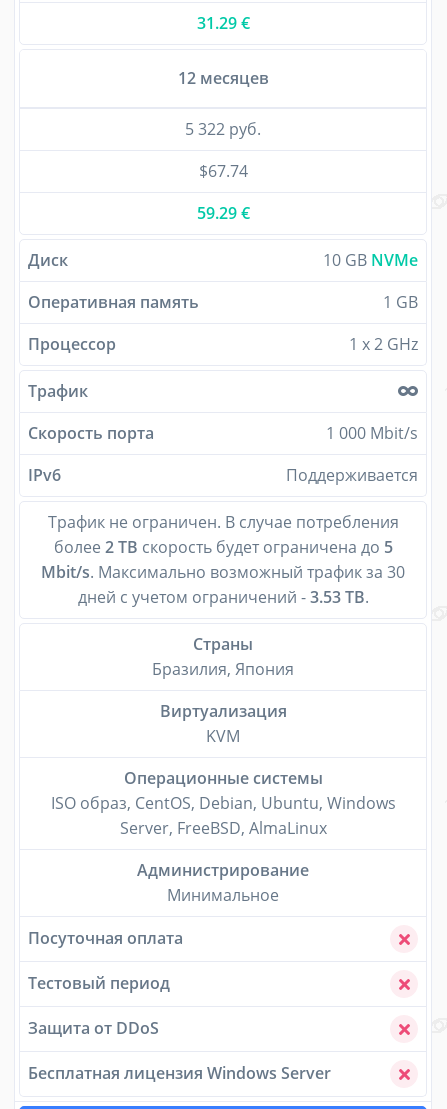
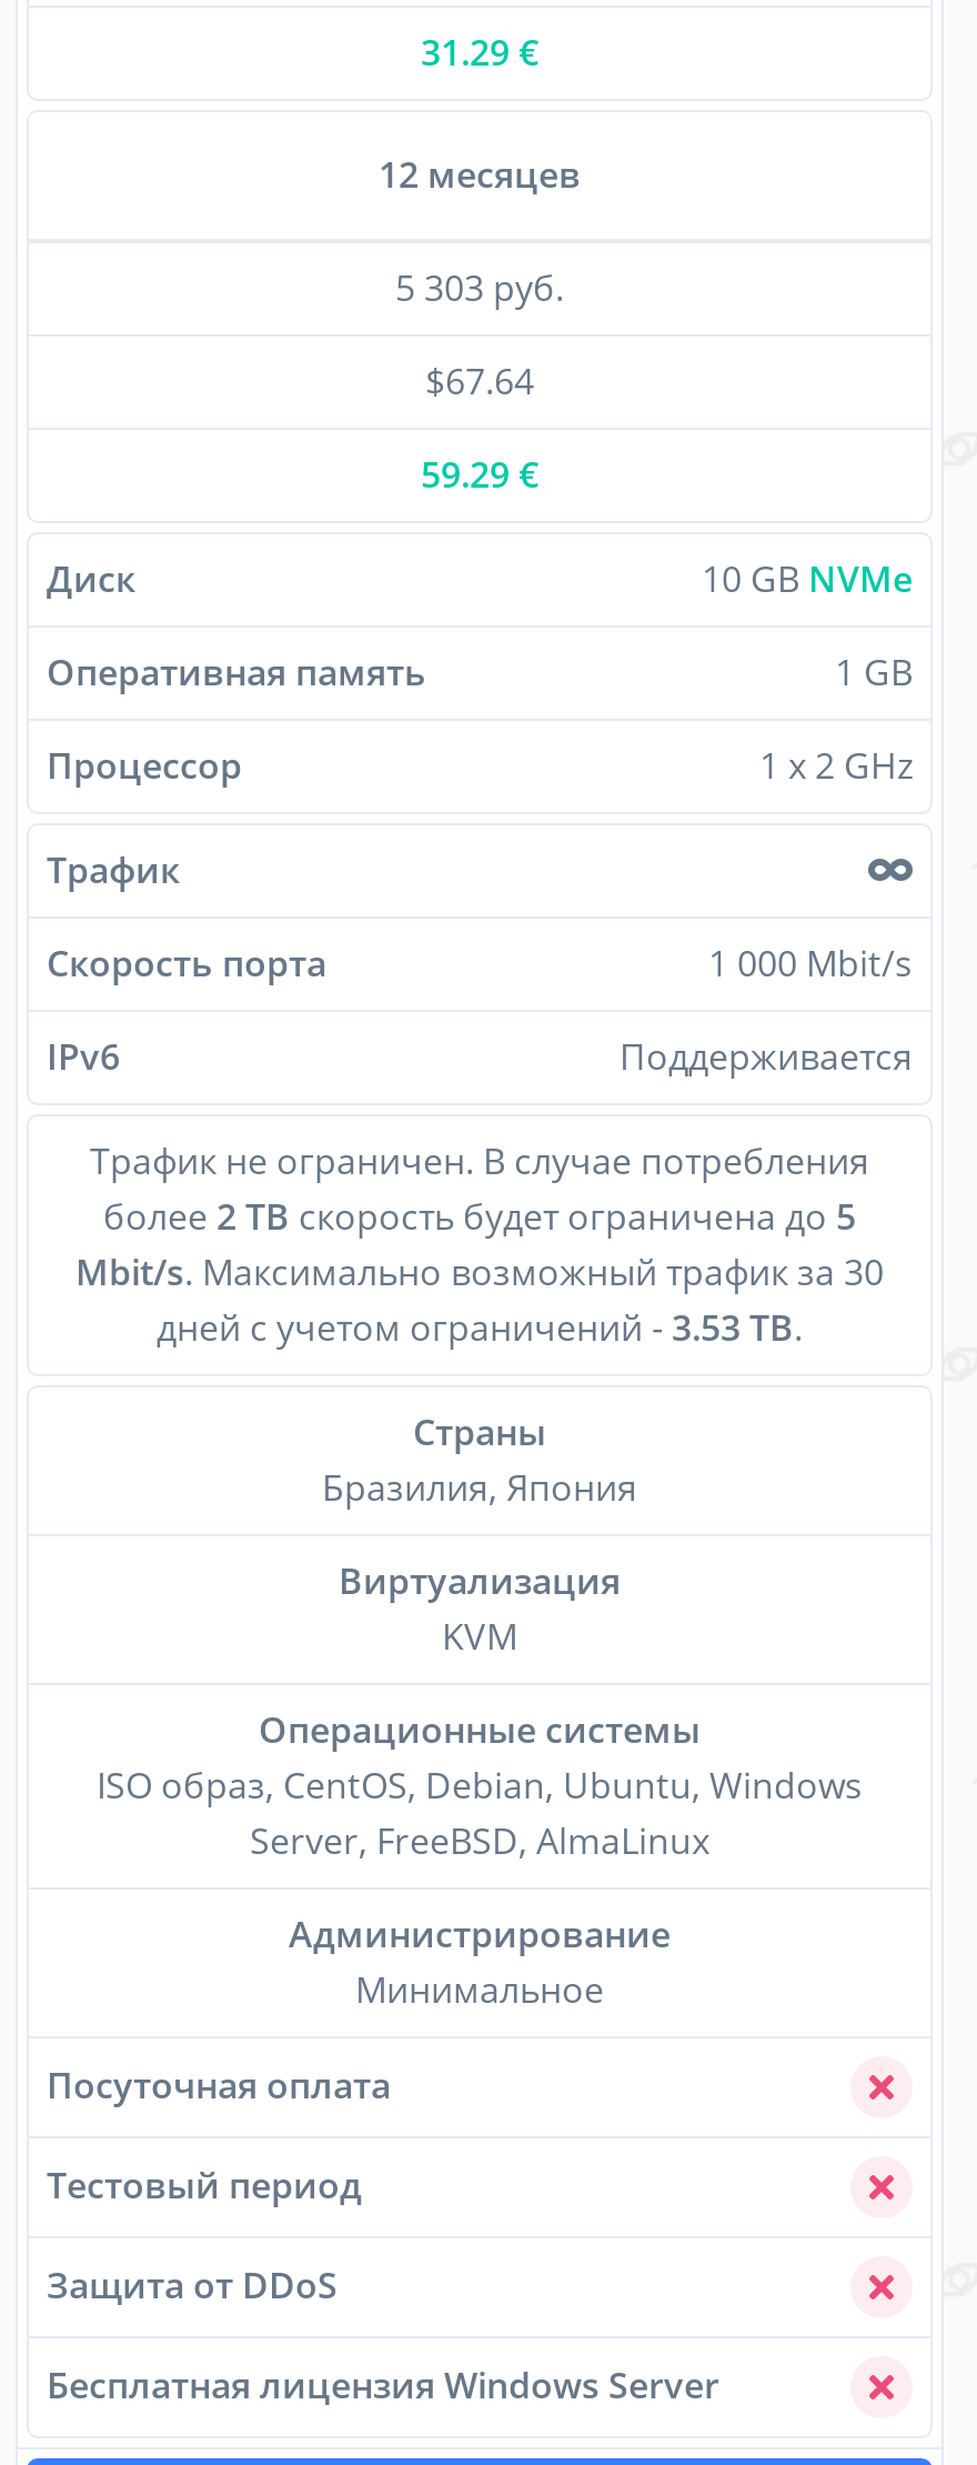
- 5 322 руб.
+ 5 303 руб.

- $67.74
+ $67.64
